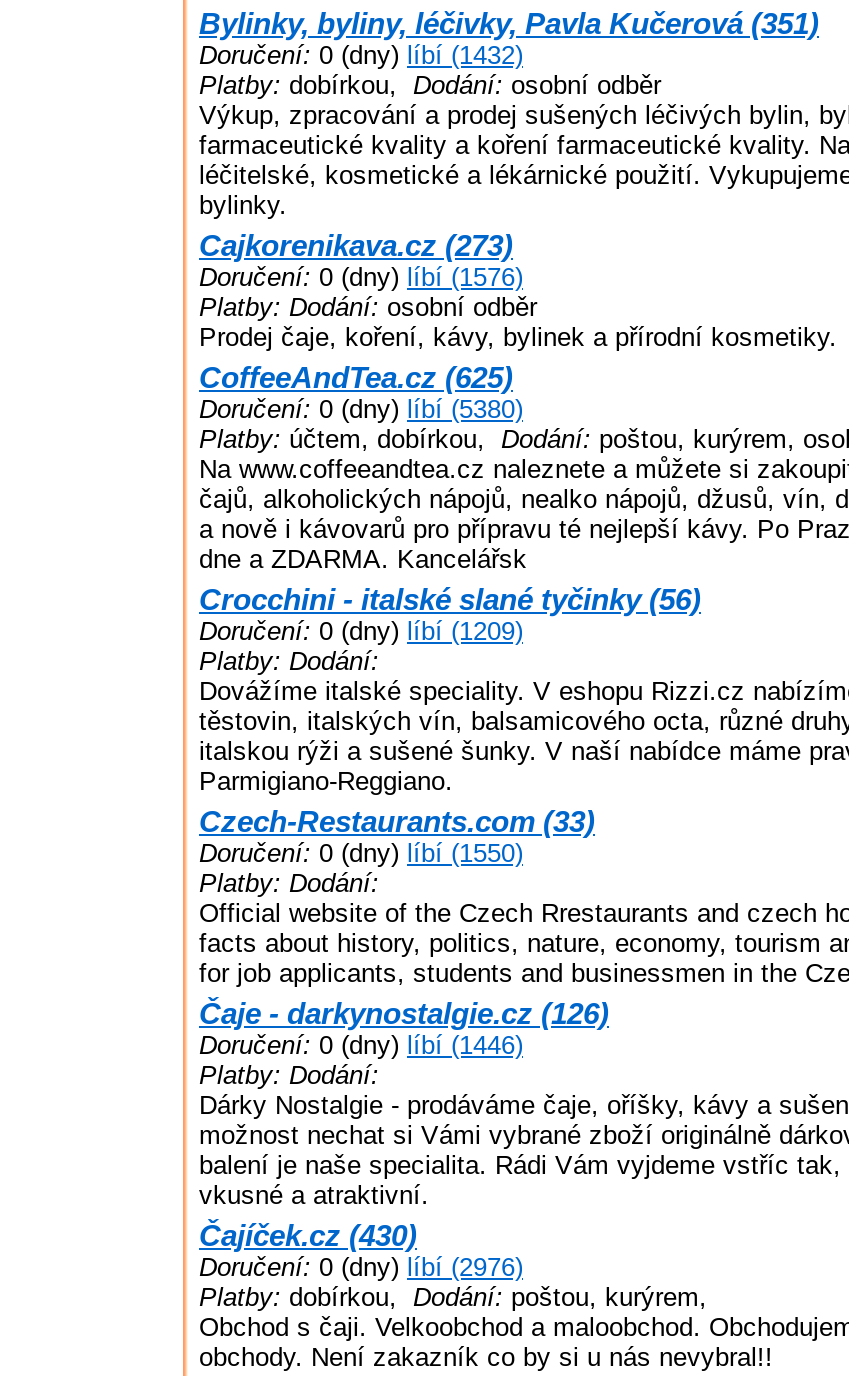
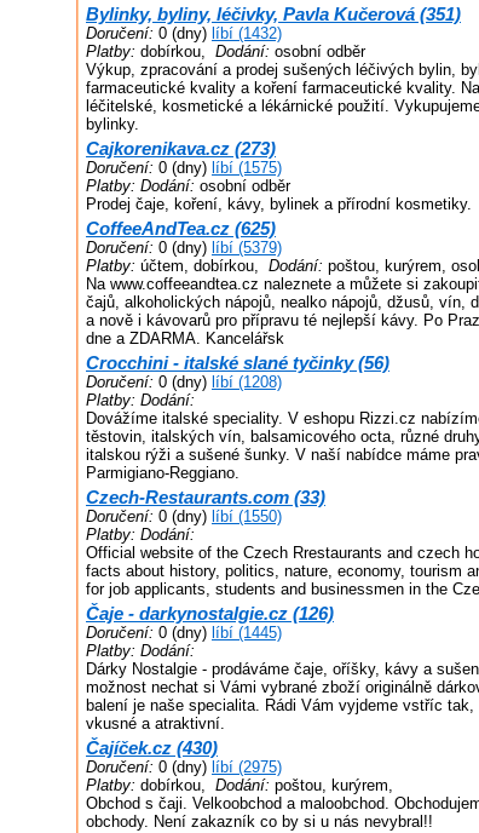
- Doručení: 0 (dny) líbí (1576)
+ Doručení: 0 (dny) líbí (1575)

- Doručení: 0 (dny) líbí (5380)
+ Doručení: 0 (dny) líbí (5379)

- Doručení: 0 (dny) líbí (1209)
+ Doručení: 0 (dny) líbí (1208)

- Doručení: 0 (dny) líbí (1446)
+ Doručení: 0 (dny) líbí (1445)

- Doručení: 0 (dny) líbí (2976)
+ Doručení: 0 (dny) líbí (2975)
